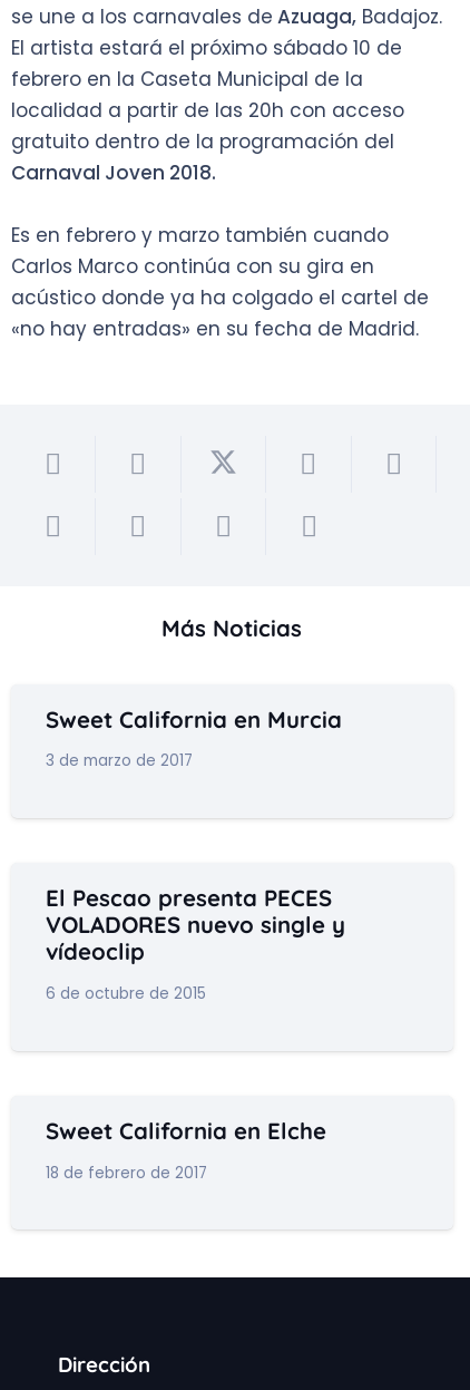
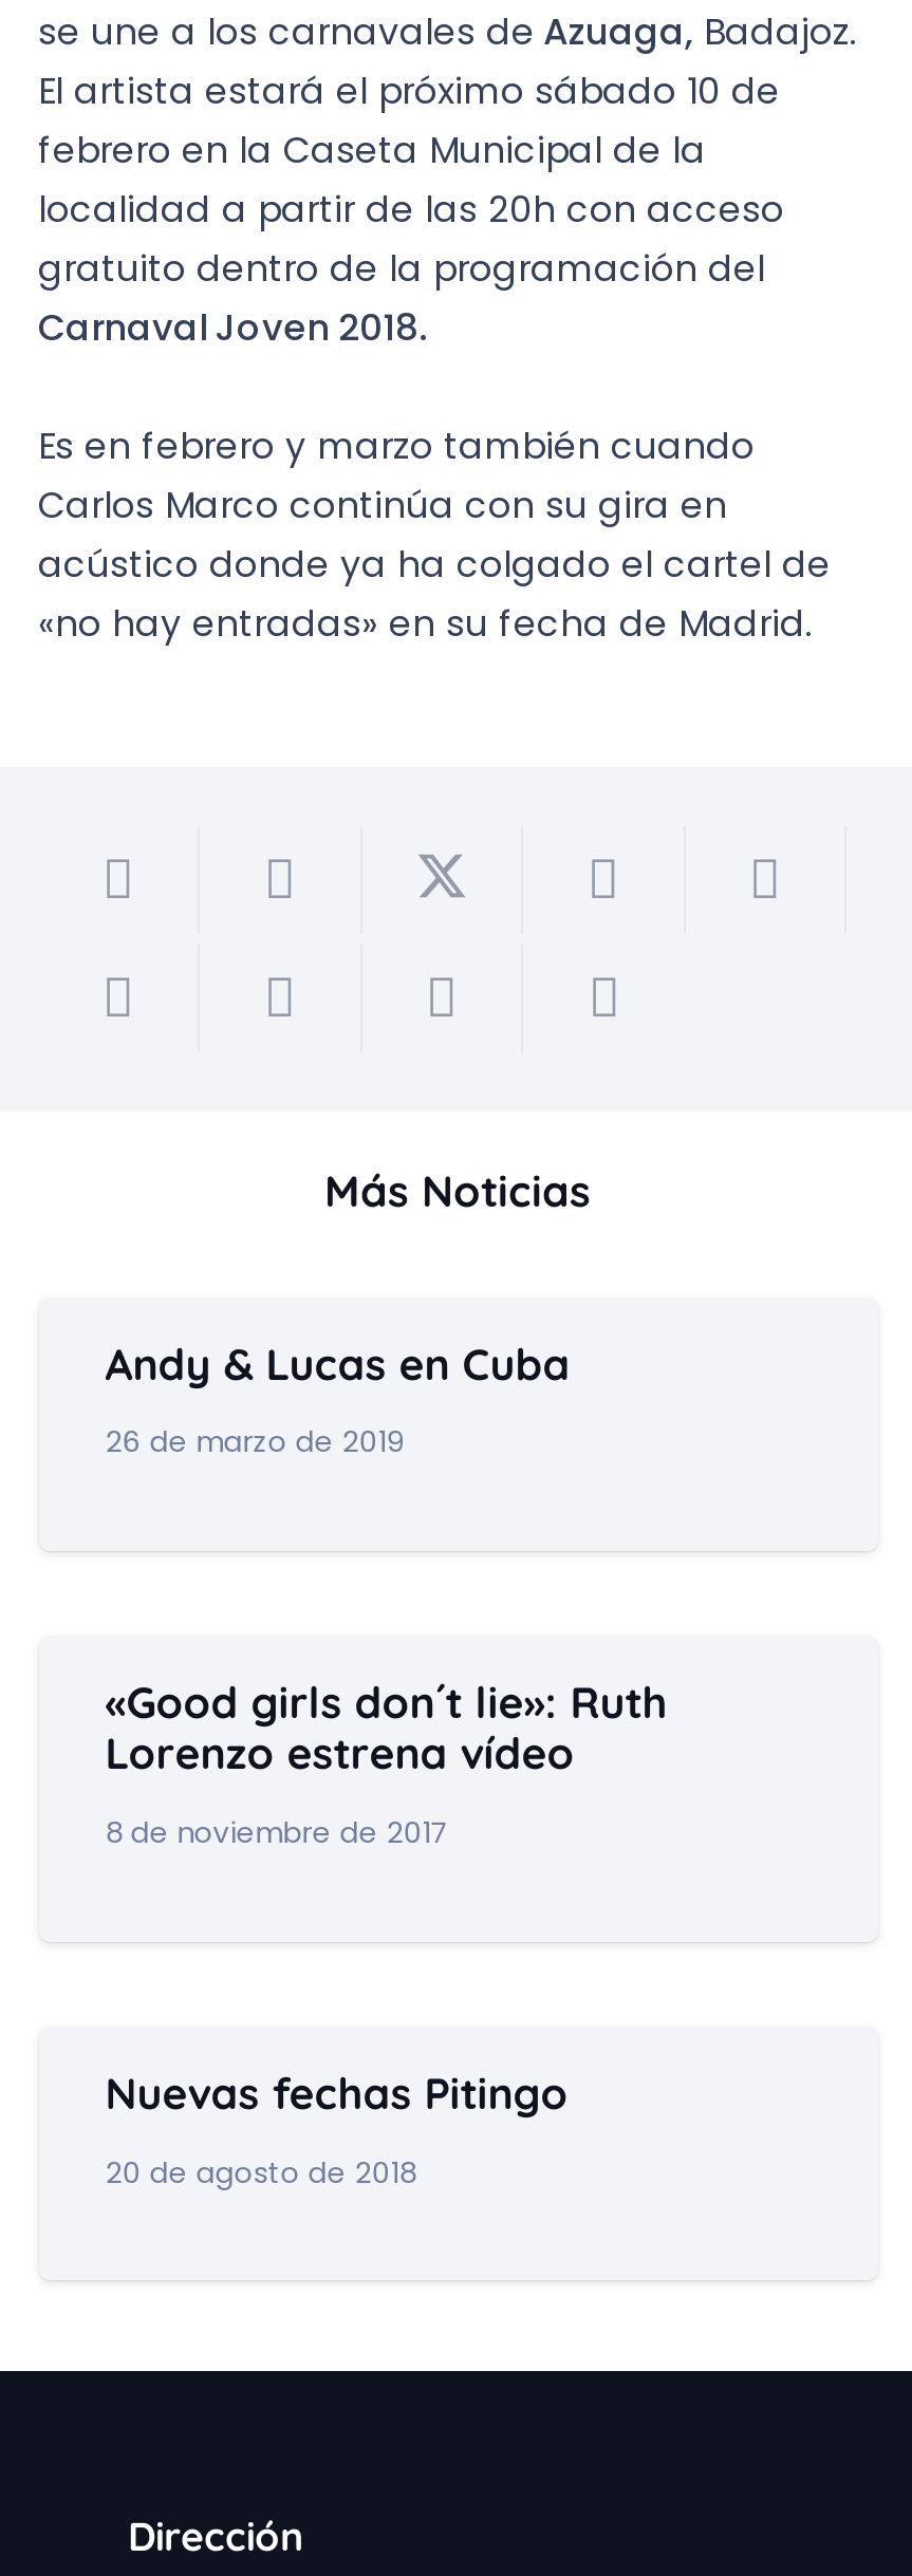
- Sweet California en Murcia
+ Andy & Lucas en Cuba

- 3 de marzo de 2017
+ 26 de marzo de 2019

- El Pescao presenta PECES
- VOLADORES nuevo single y
- vídeoclip
+ «Good girls don´t lie»: Ruth
+ Lorenzo estrena vídeo

- 6 de octubre de 2015
+ 8 de noviembre de 2017

- Sweet California en Elche
+ Nuevas fechas Pitingo

- 18 de febrero de 2017
+ 20 de agosto de 2018
